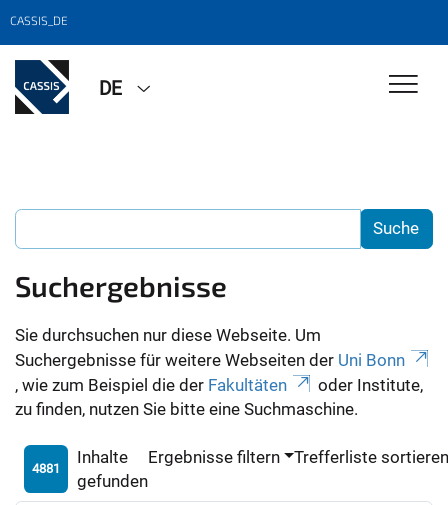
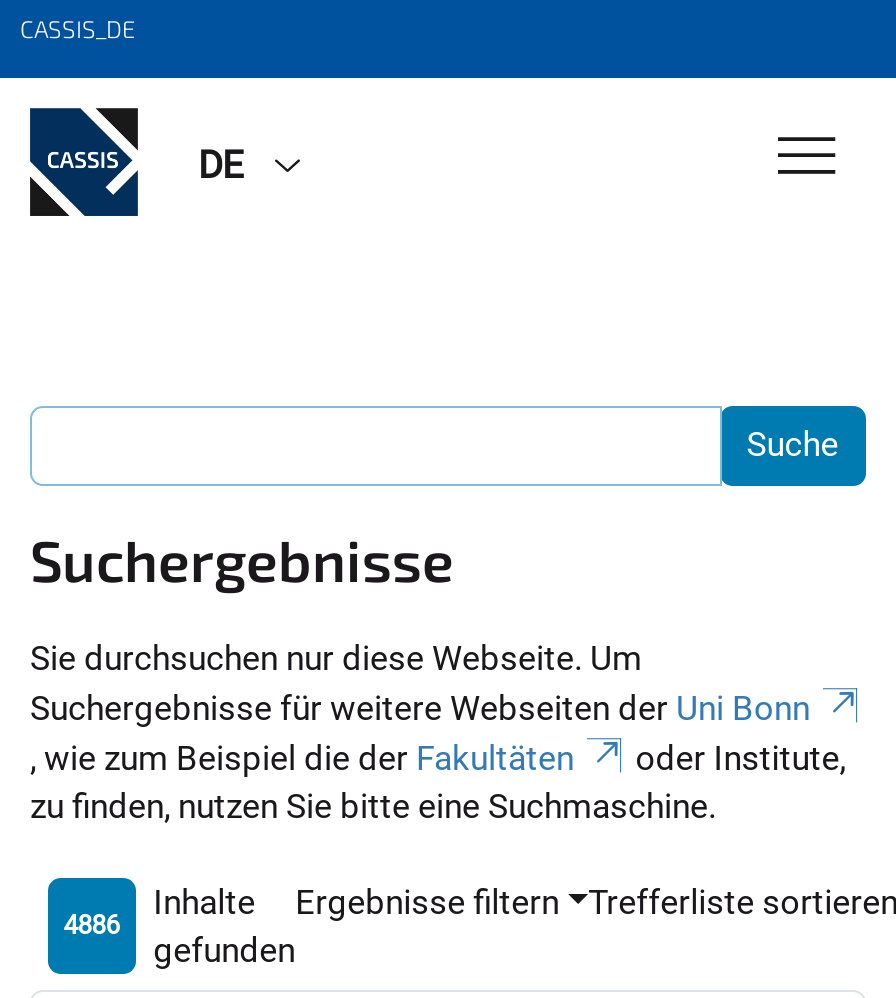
- 4881
+ 4886
